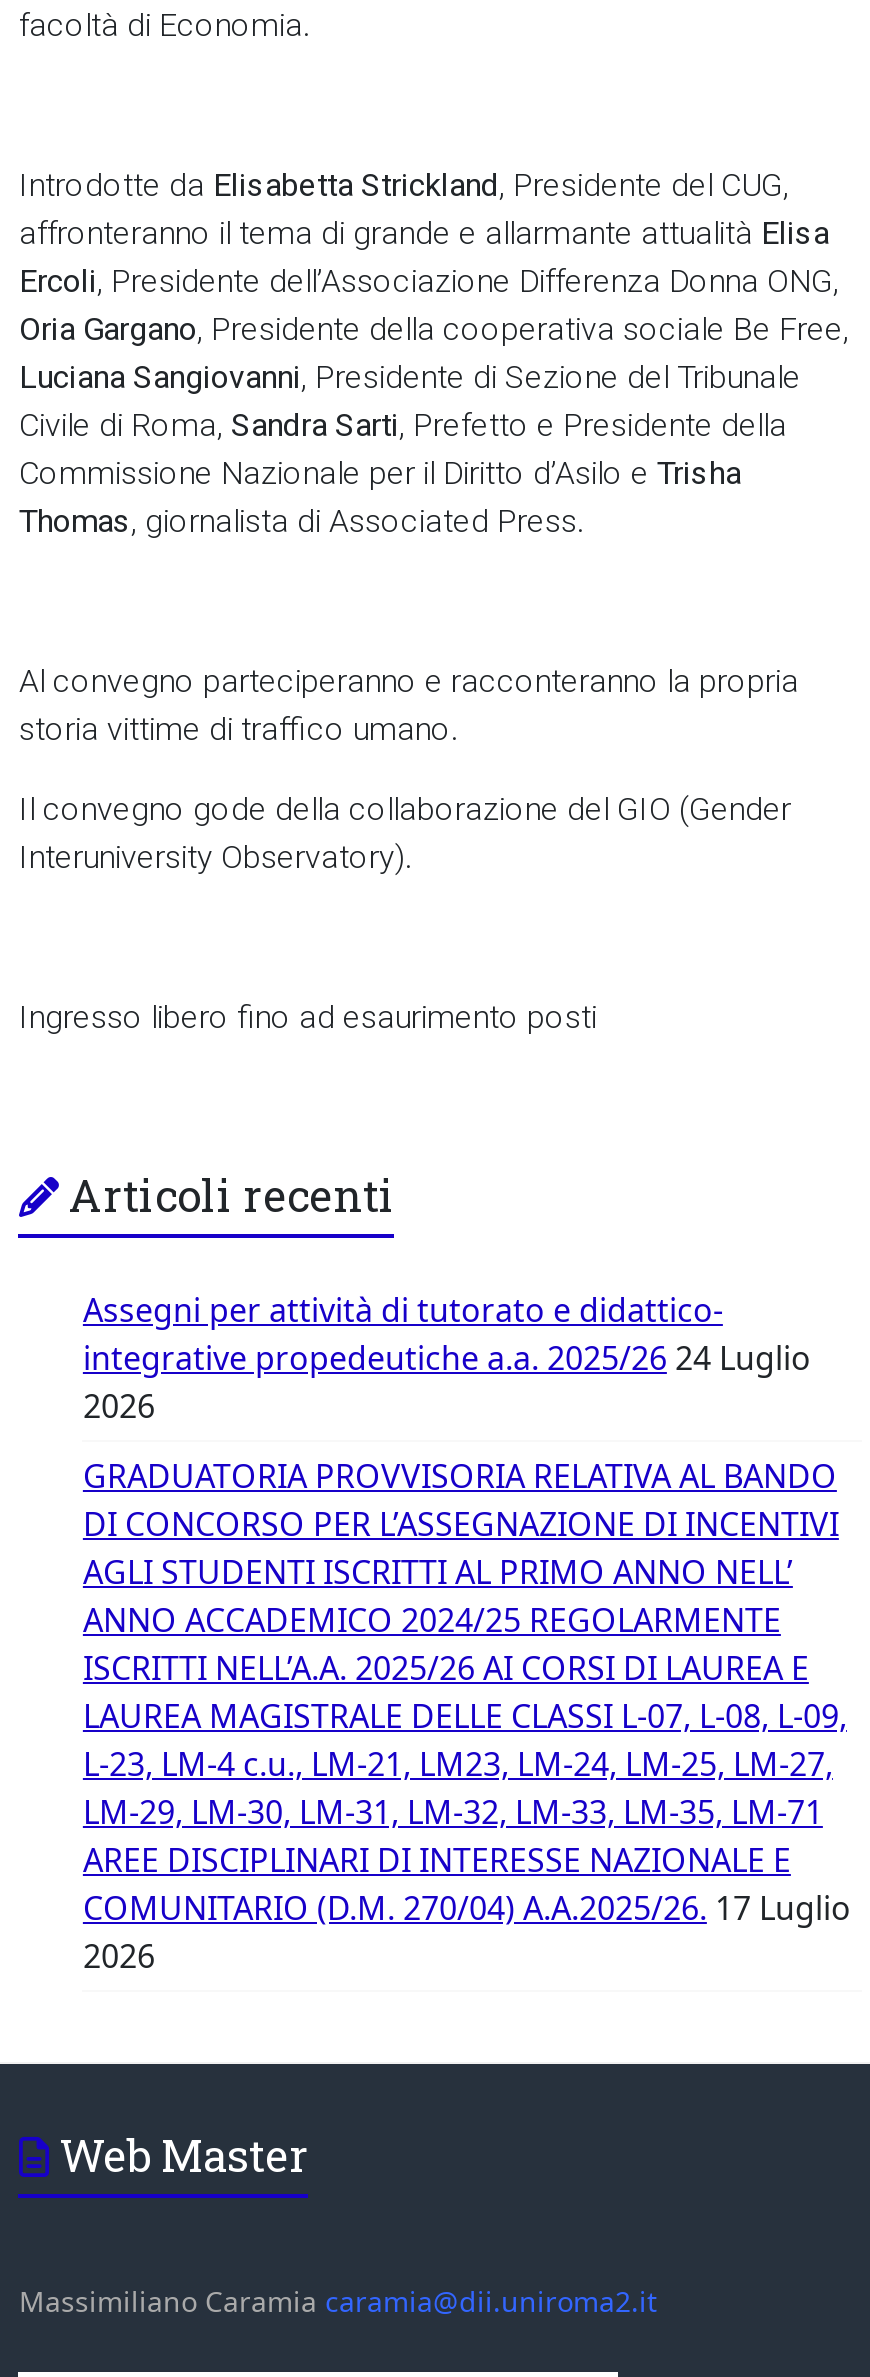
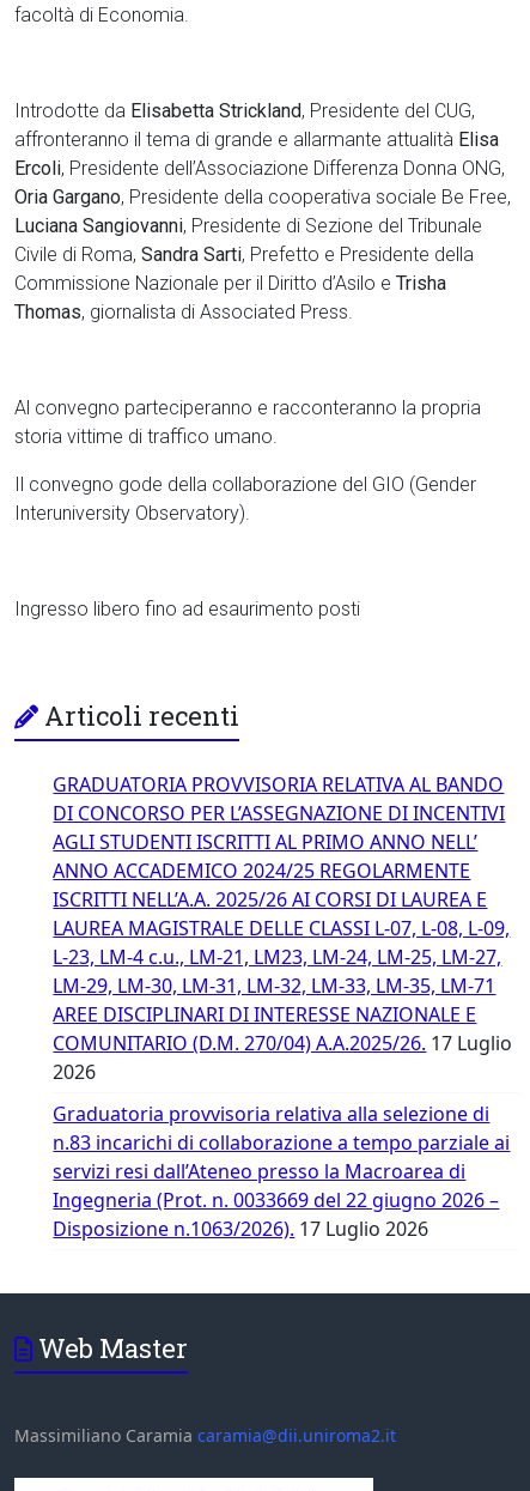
- Assegni per attività di tutorato e didattico-
- integrative propedeutiche a.a. 2025/26 24 Luglio
- 2026

moved up: GRADUATORIA PROVVISORIA RELATIVA AL BANDO | DI CONCORSO PER L’ASSEGNAZIONE DI INCENTIVI | AGLI STUDENTI ISCRITTI AL PRIMO ANNO NELL’ | ... | COMUNITARIO (D.M. 270/04) A.A.2025/26. 17 Luglio | 2026

+ Graduatoria provvisoria relativa alla selezione di
+ n.83 incarichi di collaborazione a tempo parziale ai
+ servizi resi dall’Ateneo presso la Macroarea di
+ Ingegneria (Prot. n. 0033669 del 22 giugno 2026 –
+ Disposizione n.1063/2026). 17 Luglio 2026
